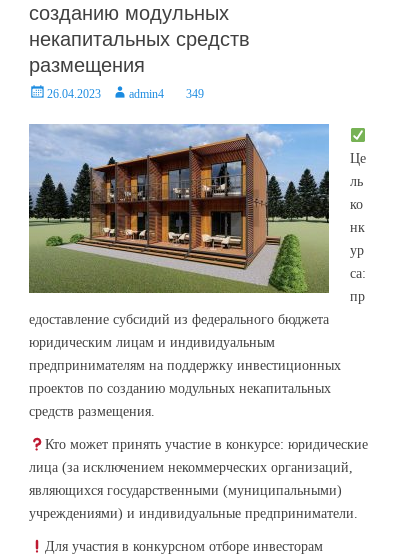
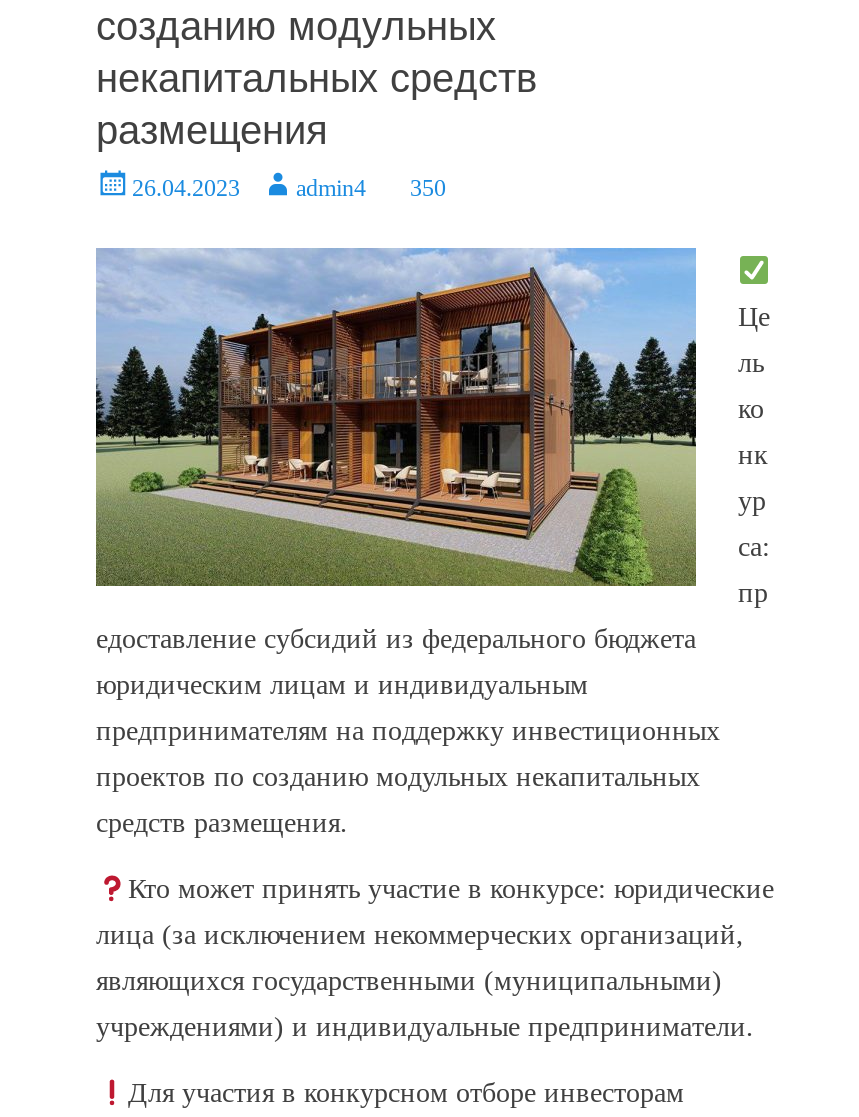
- 349
+ 350
